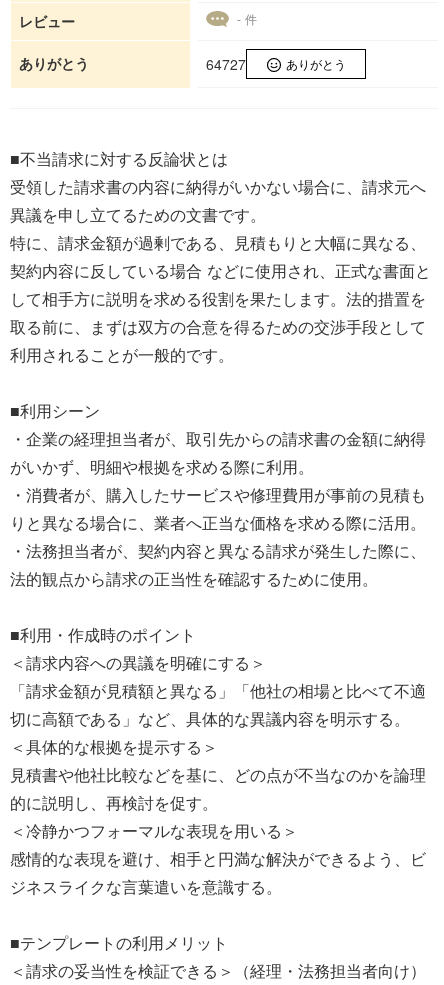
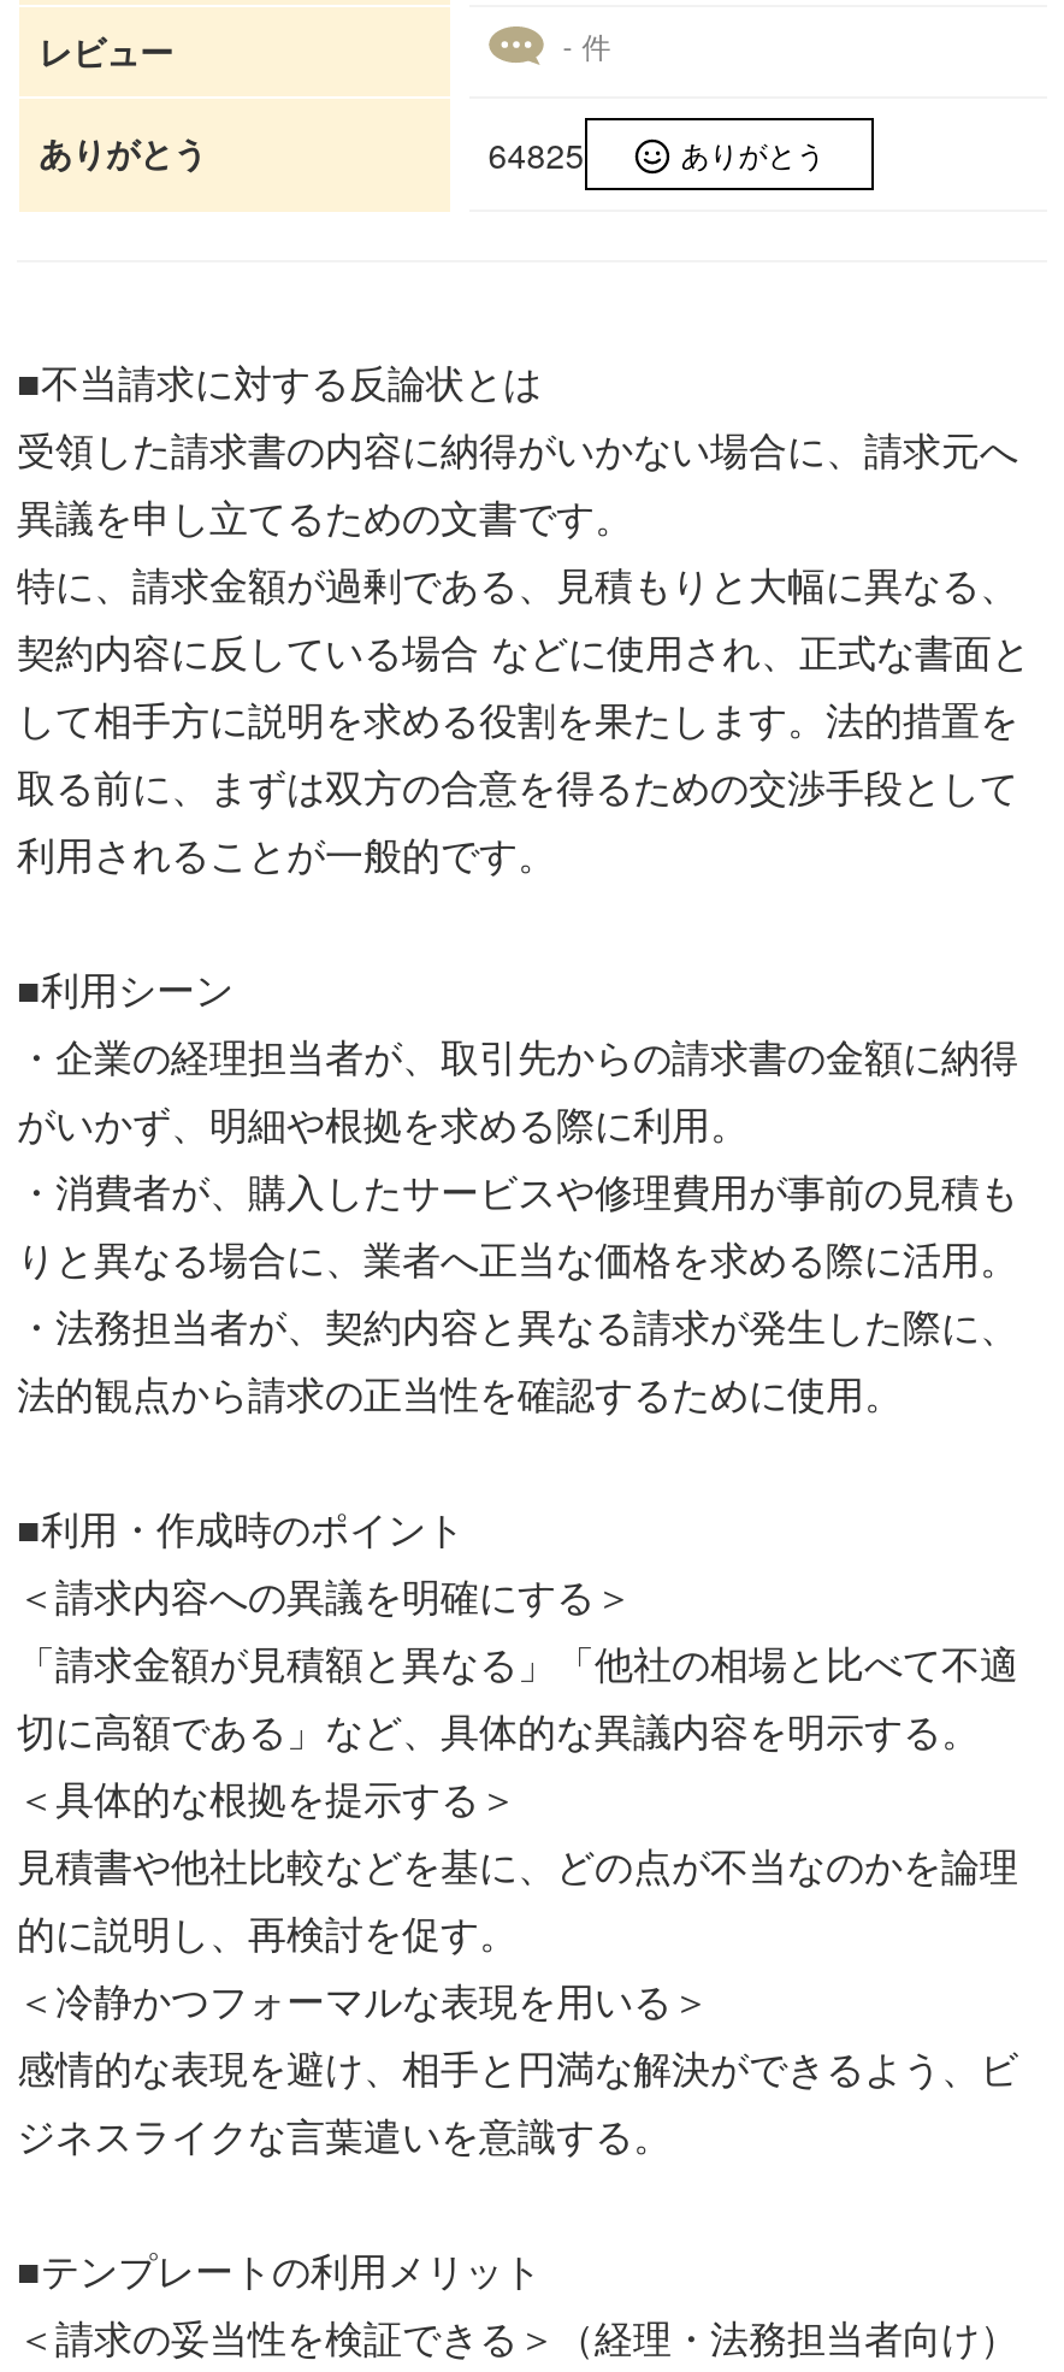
- 64727
+ 64825
